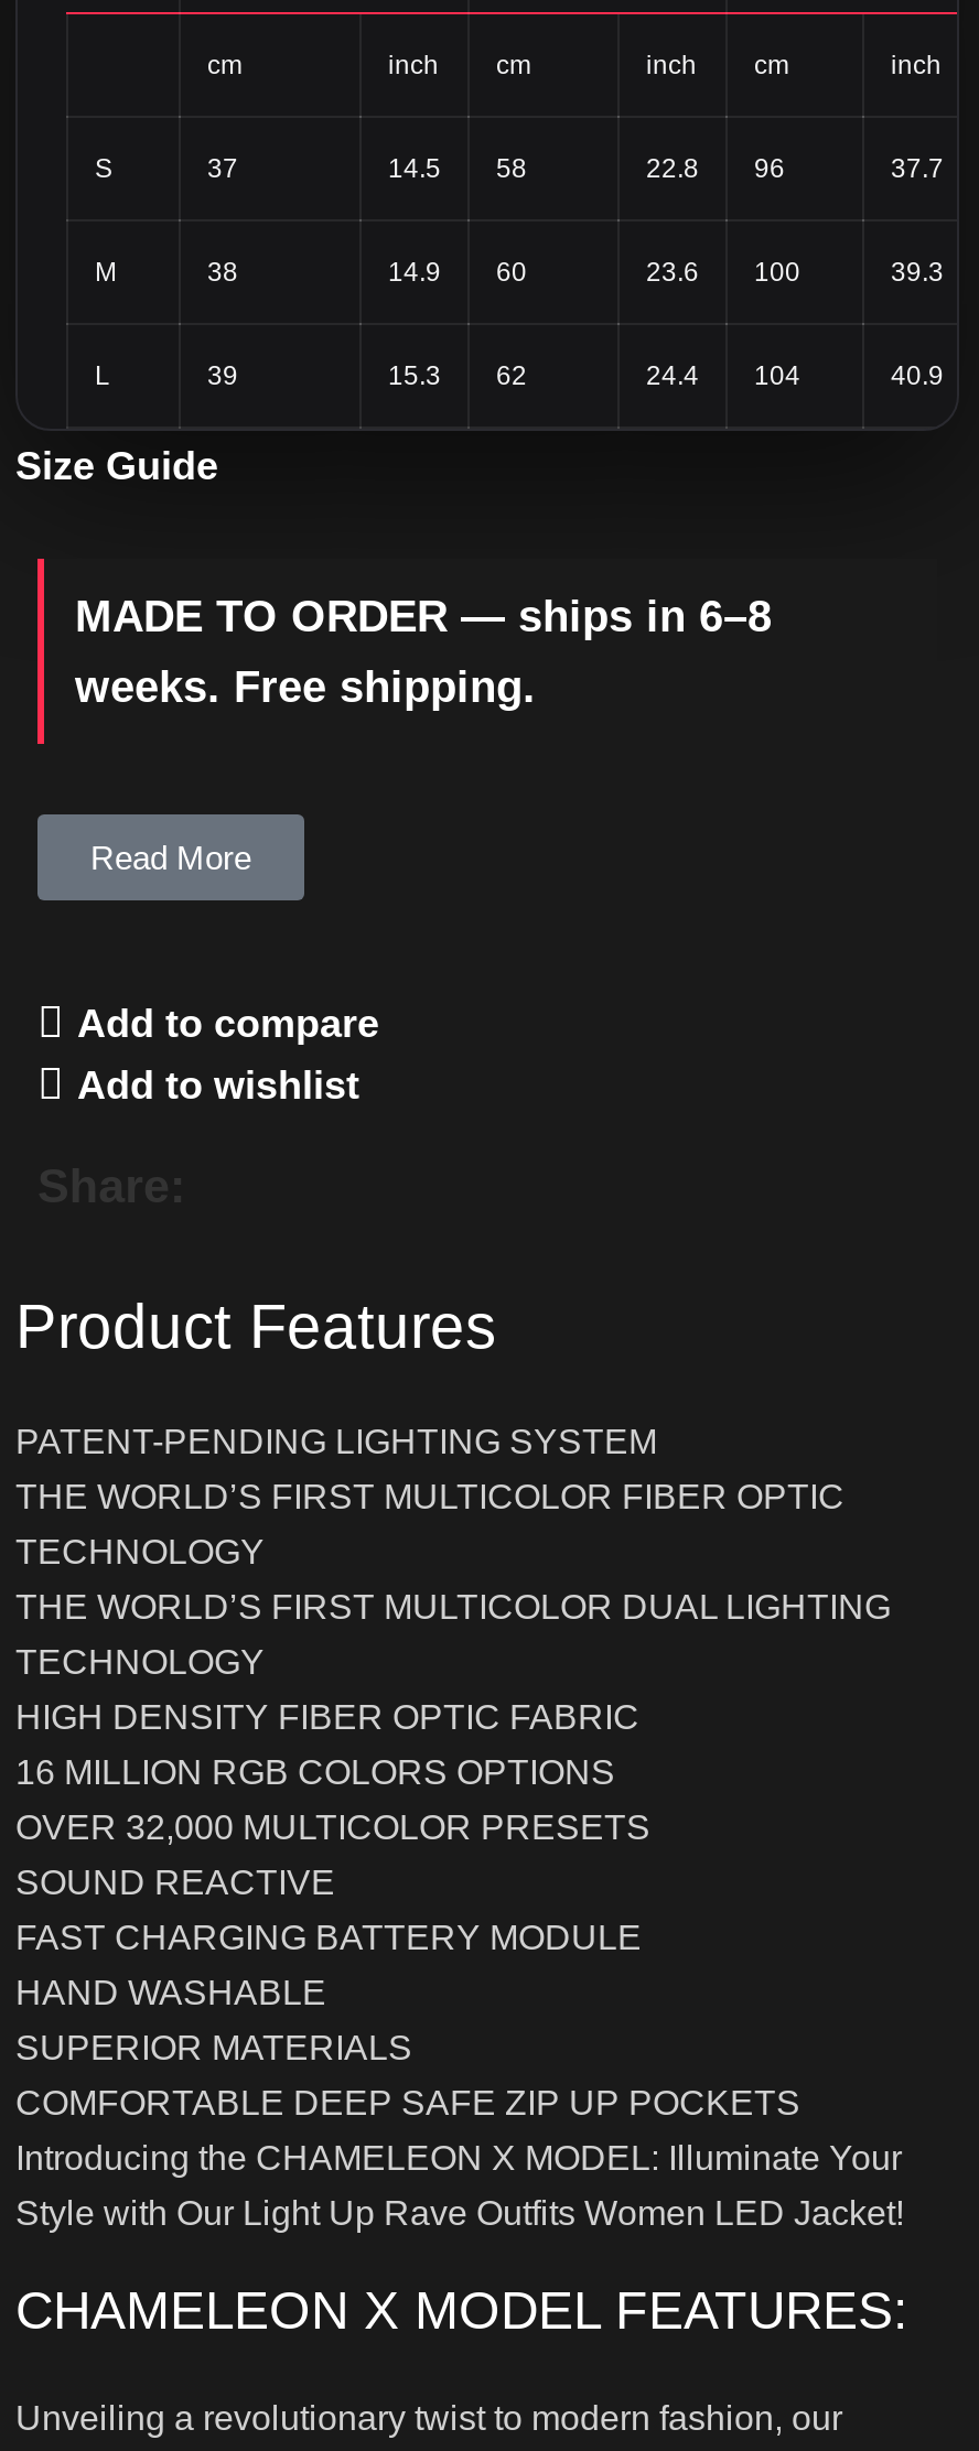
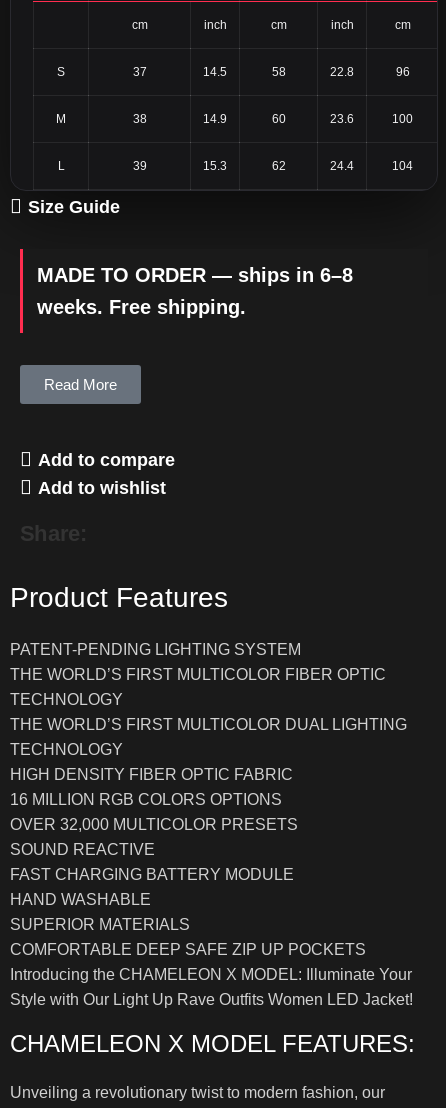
- inch

- 37.7

- 39.3

- 40.9
